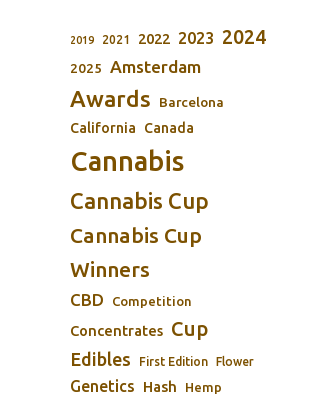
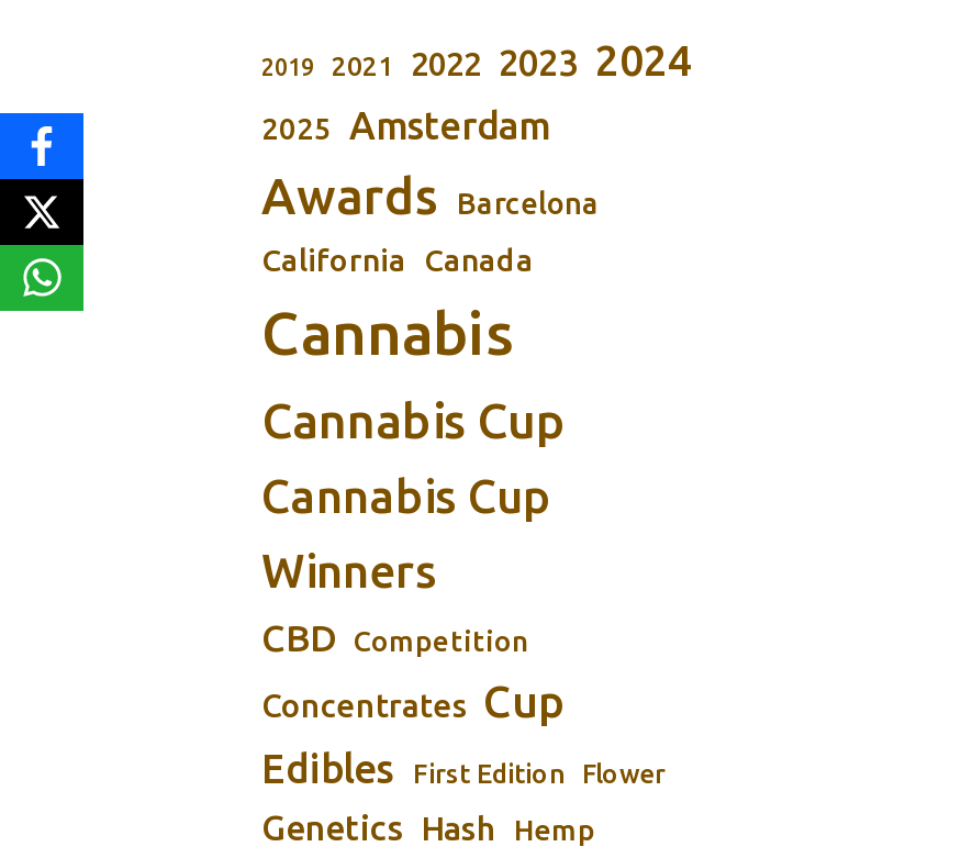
+ [image]
